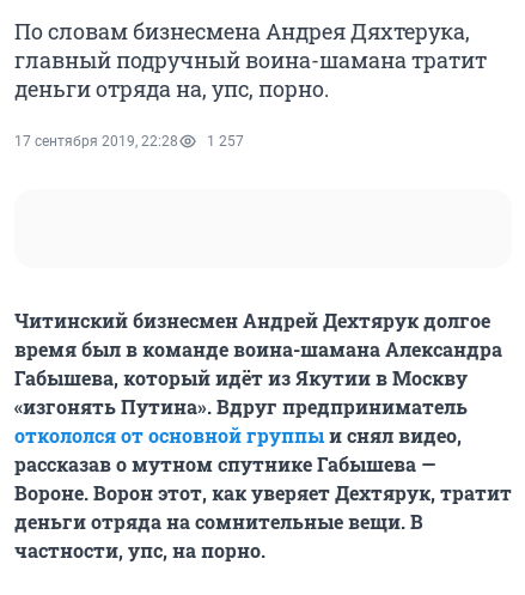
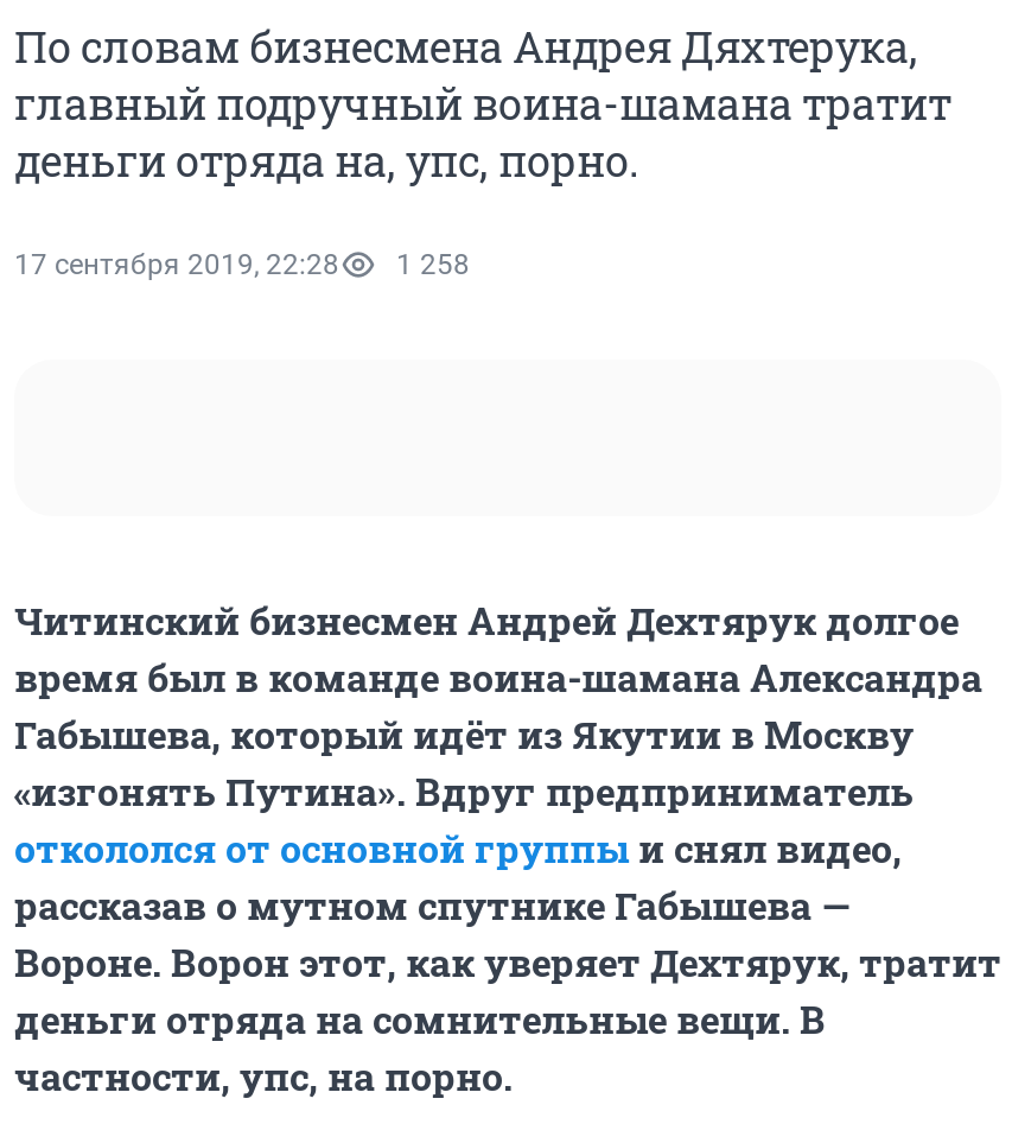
- 17 сентября 2019, 22:28 1 257
+ 17 сентября 2019, 22:28 1 258
